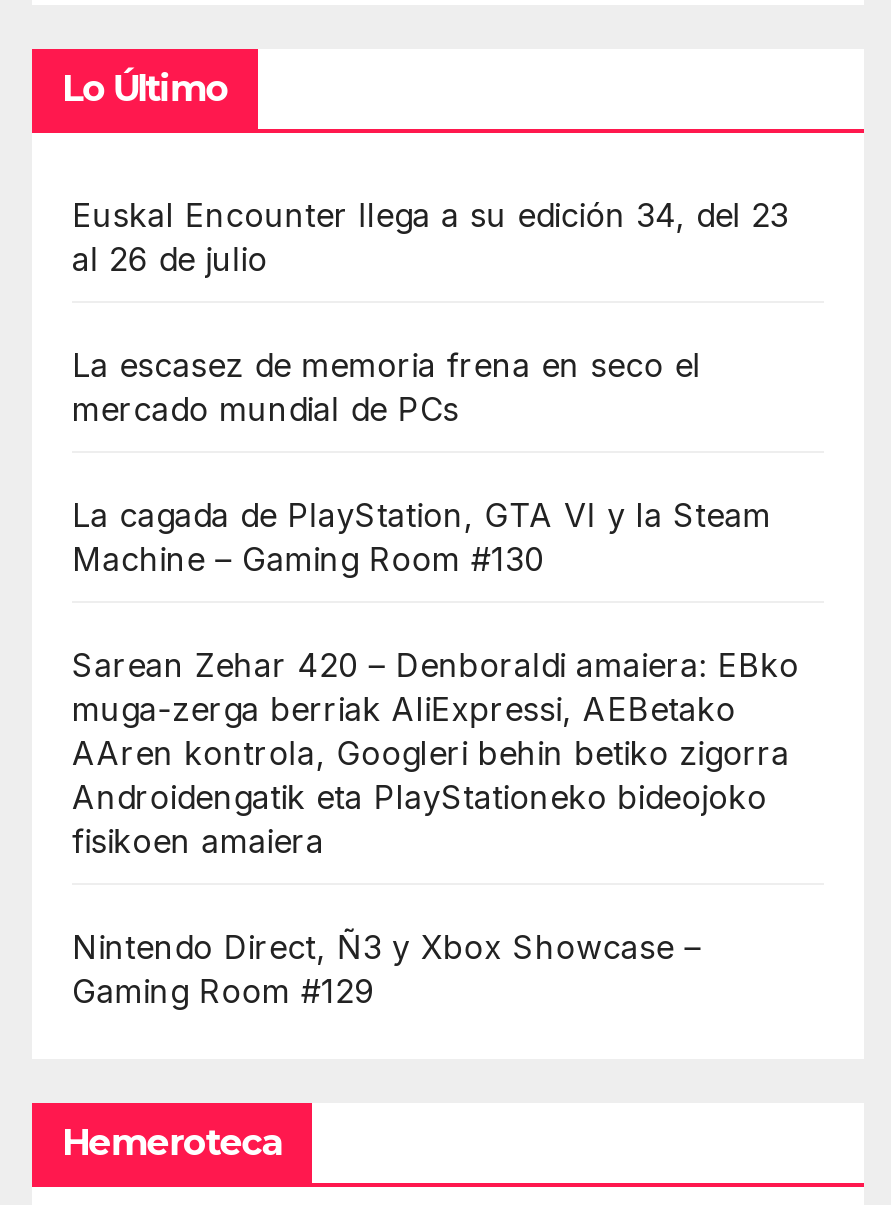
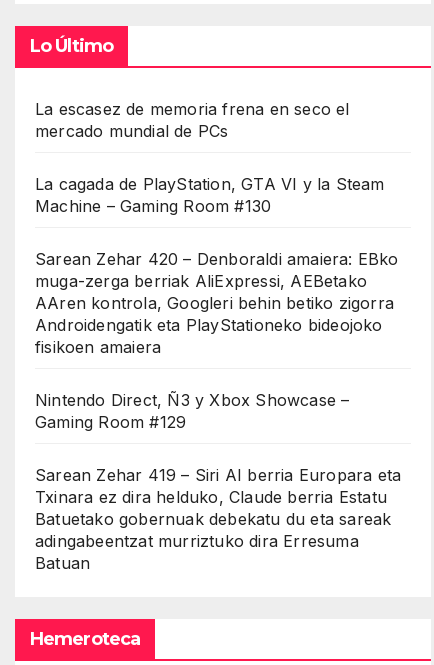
- Euskal Encounter llega a su edición 34, del 23
- al 26 de julio

moved up: La escasez de memoria frena en seco el | mercado mundial de PCs | La cagada de PlayStation, GTA VI y la Steam | ... | Nintendo Direct, Ñ3 y Xbox Showcase – | Gaming Room #129

+ Sarean Zehar 419 – Siri AI berria Europara eta
+ Txinara ez dira helduko, Claude berria Estatu
+ Batuetako gobernuak debekatu du eta sareak
+ adingabeentzat murriztuko dira Erresuma
+ Batuan
